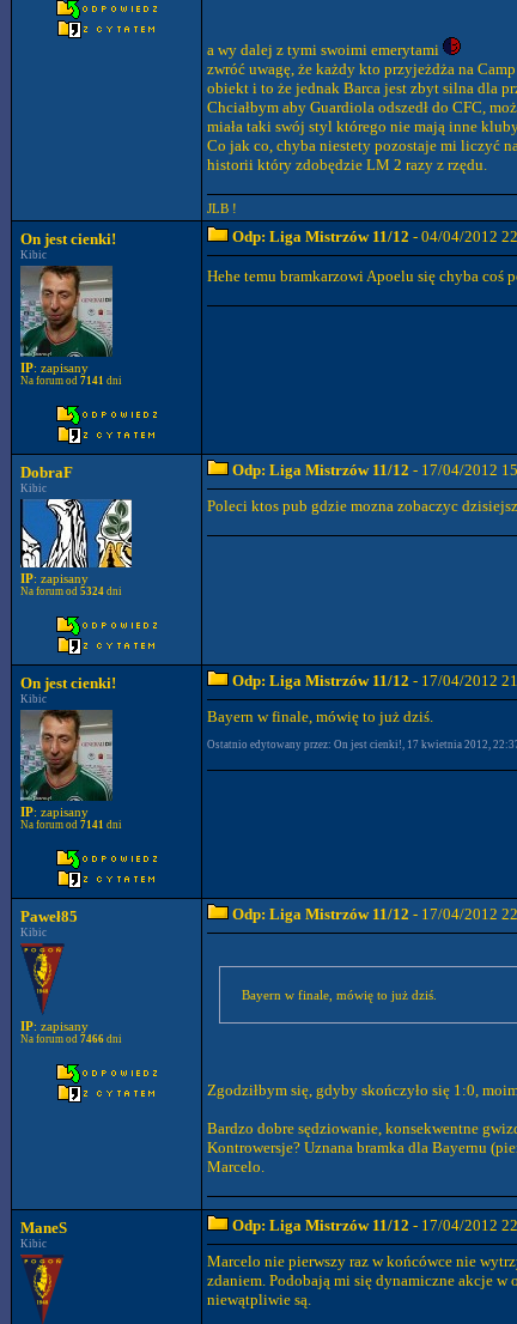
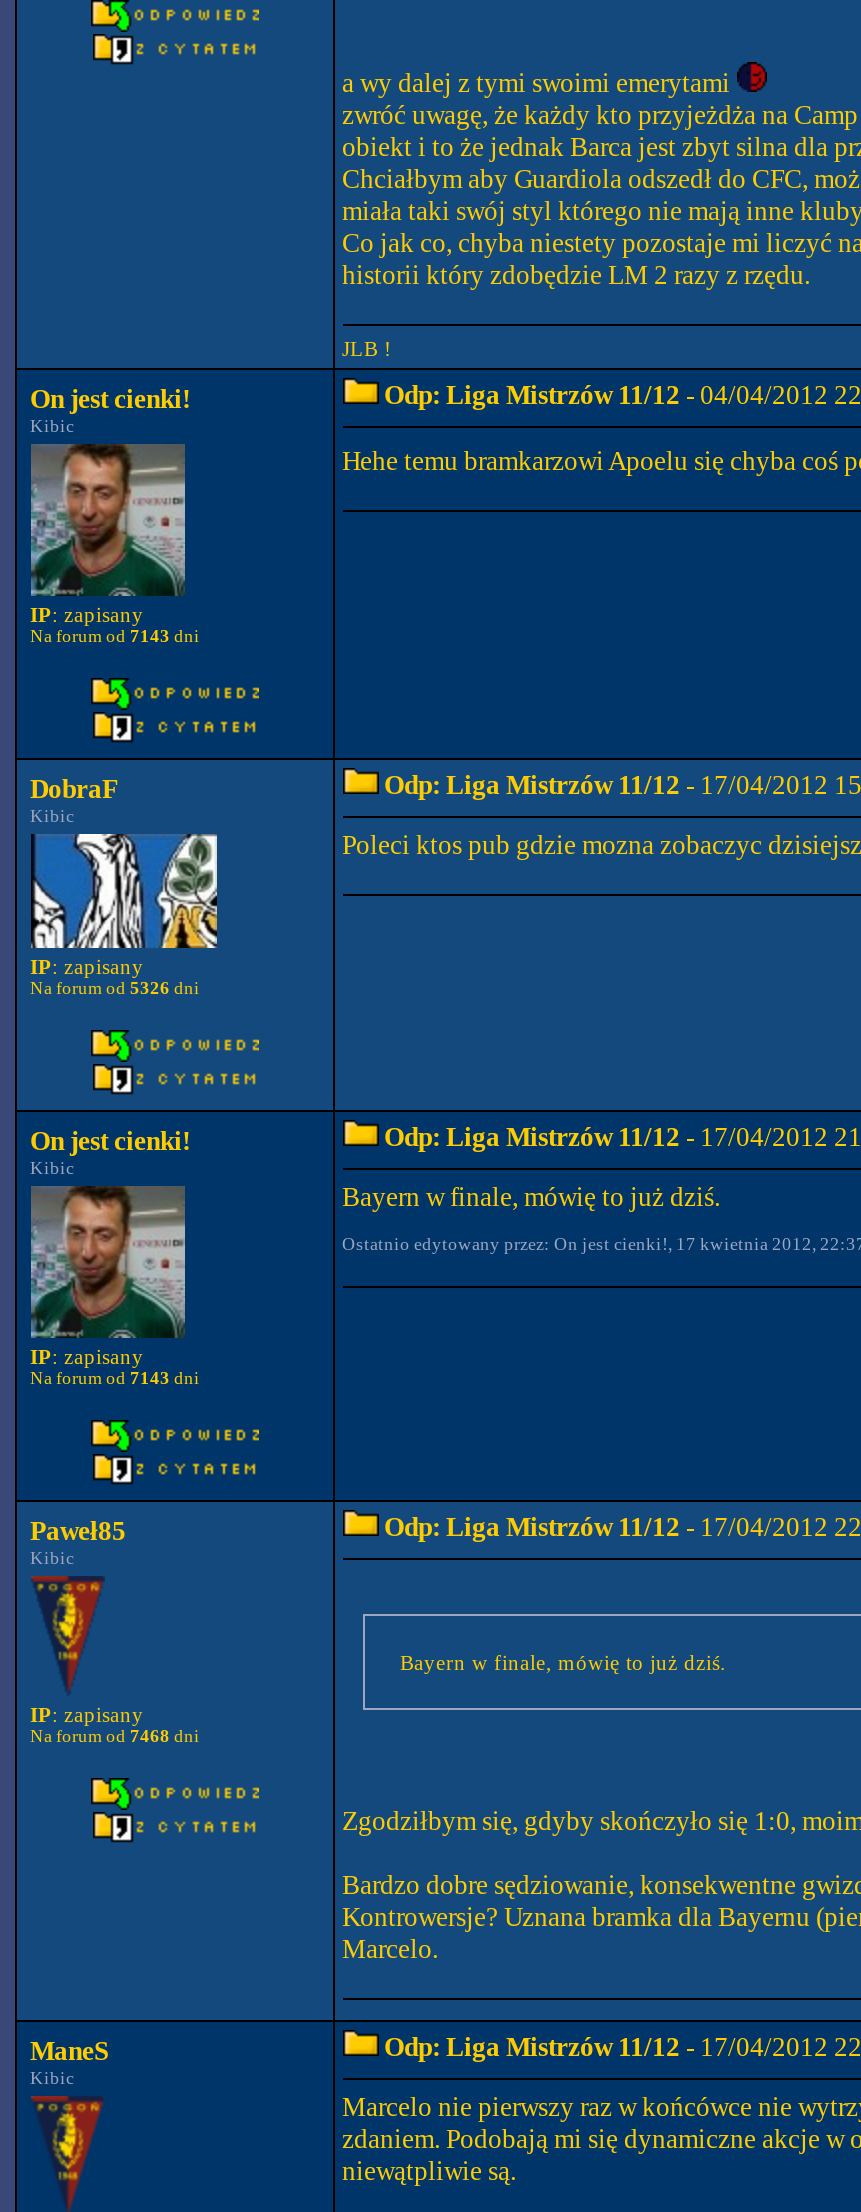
- Na forum od 7141 dni
+ Na forum od 7143 dni

- Na forum od 5324 dni
+ Na forum od 5326 dni

- Na forum od 7141 dni
+ Na forum od 7143 dni

- Na forum od 7466 dni
+ Na forum od 7468 dni
